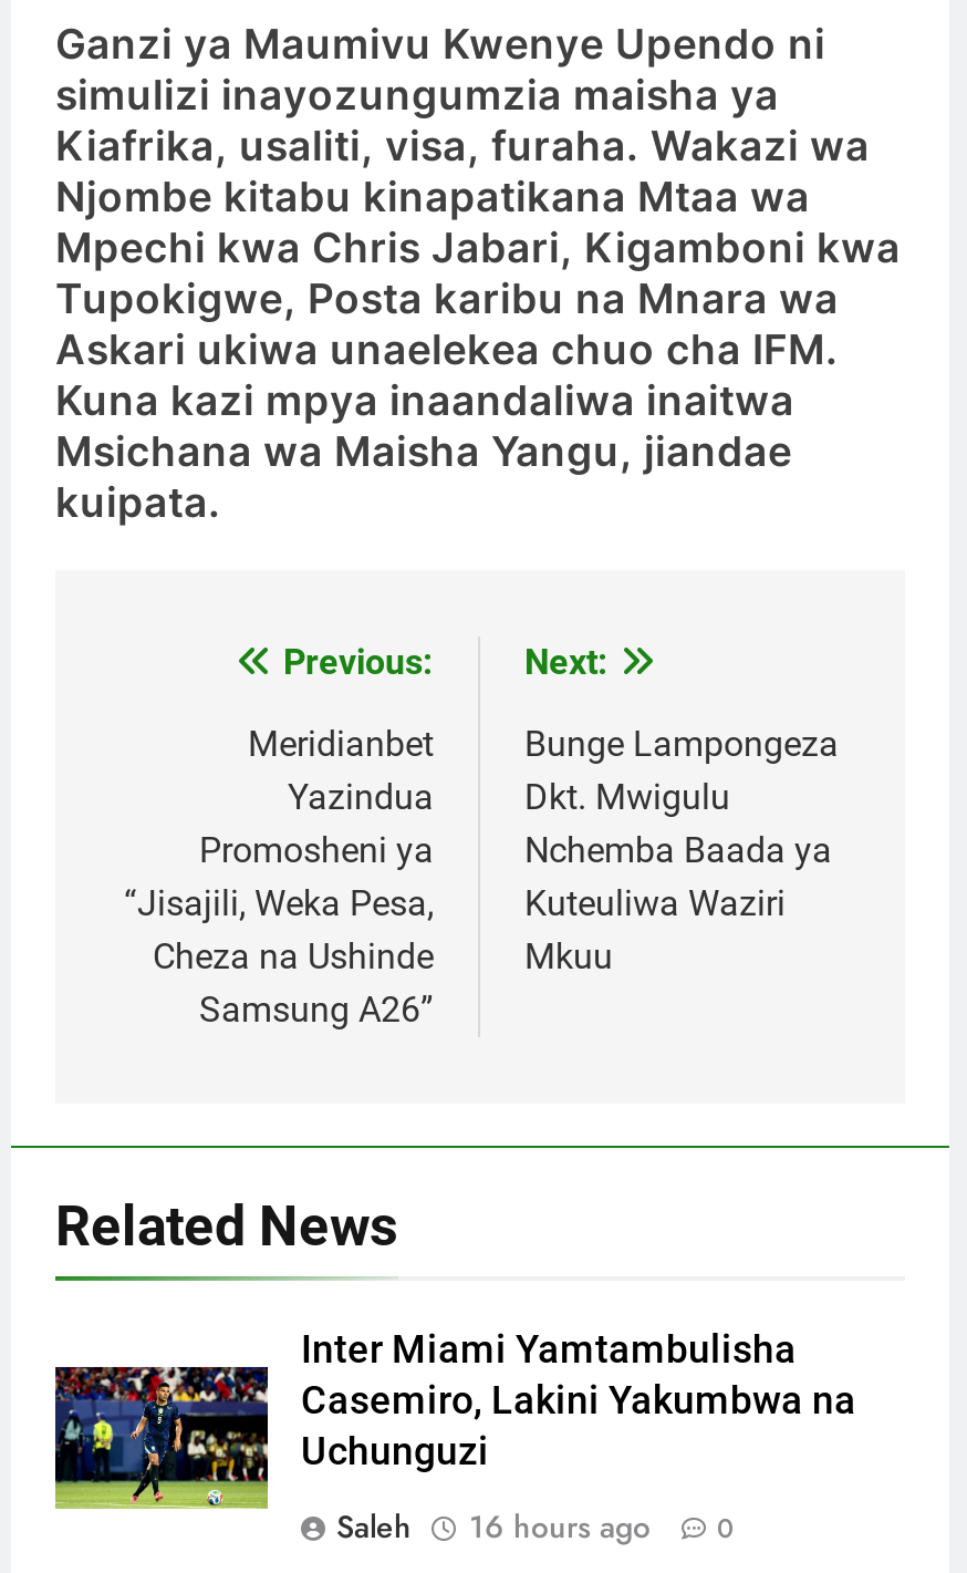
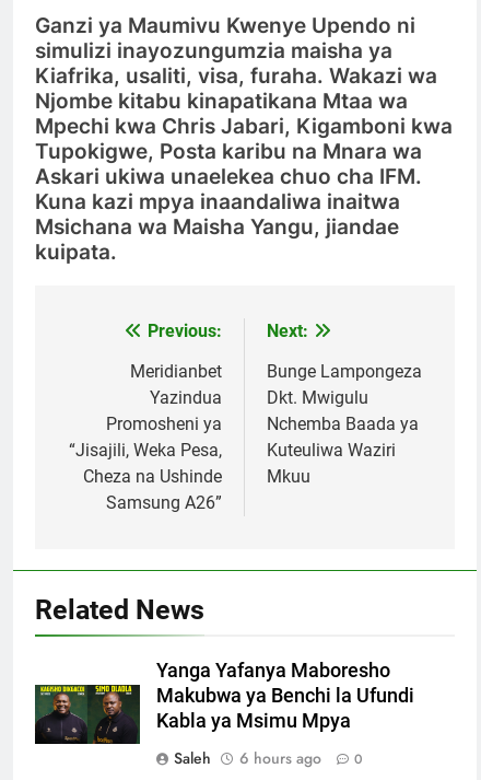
- [image]
- Inter Miami Yamtambulisha
- Casemiro, Lakini Yakumbwa na
- Uchunguzi
+ [image]
+ Yanga Yafanya Maboresho
+ Makubwa ya Benchi la Ufundi
+ Kabla ya Msimu Mpya

- Saleh 16 hours ago 0
+ Saleh 6 hours ago 0
